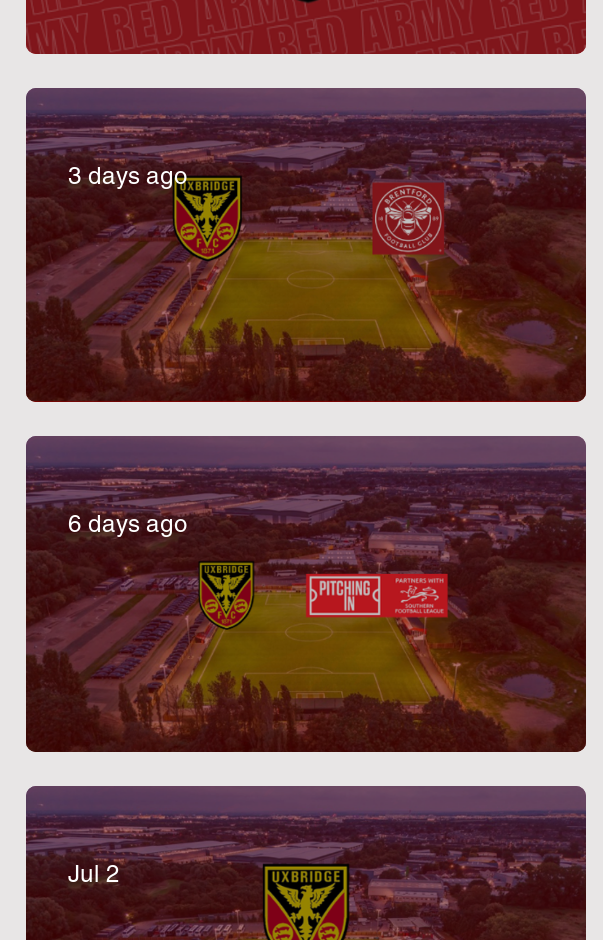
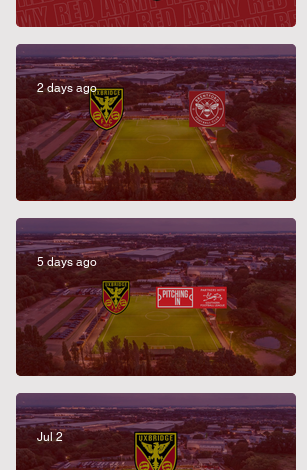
- 3 days ago
+ 2 days ago

- 6 days ago
+ 5 days ago
